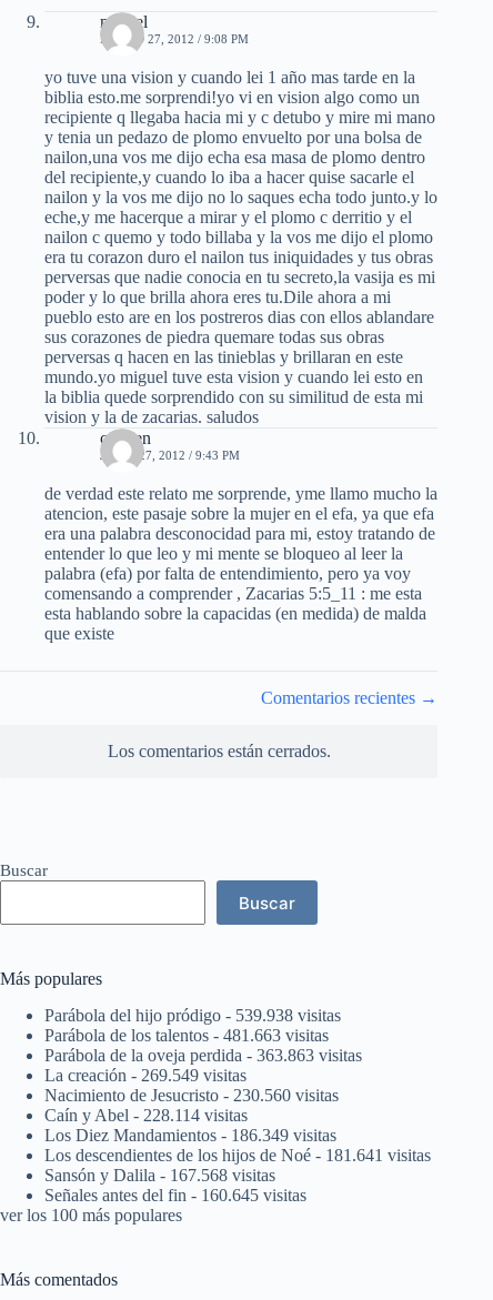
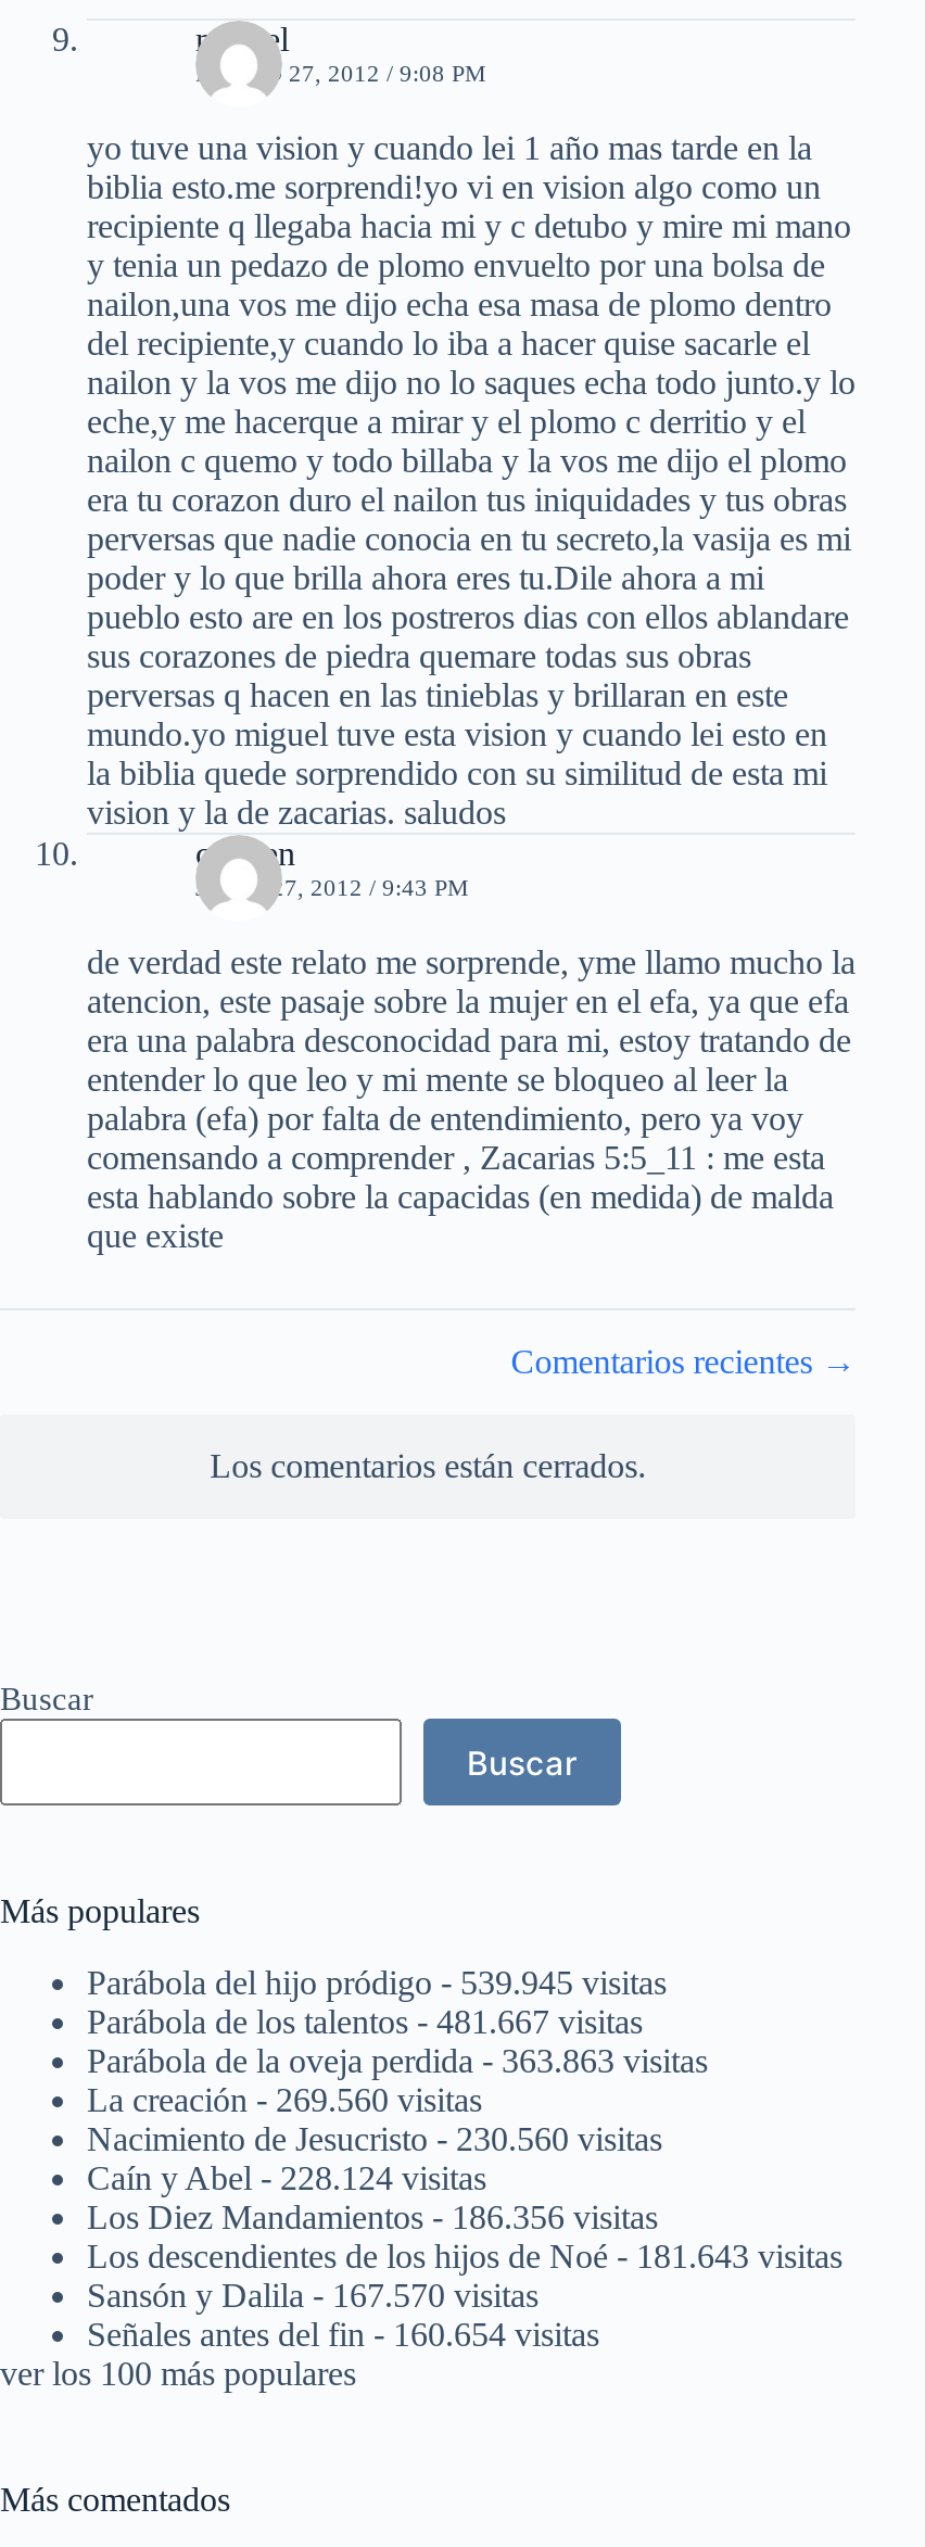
- Parábola del hijo pródigo - 539.938 visitas
+ Parábola del hijo pródigo - 539.945 visitas

- Parábola de los talentos - 481.663 visitas
+ Parábola de los talentos - 481.667 visitas

- La creación - 269.549 visitas
+ La creación - 269.560 visitas

- Caín y Abel - 228.114 visitas
+ Caín y Abel - 228.124 visitas

- Los Diez Mandamientos - 186.349 visitas
+ Los Diez Mandamientos - 186.356 visitas

- Los descendientes de los hijos de Noé - 181.641 visitas
+ Los descendientes de los hijos de Noé - 181.643 visitas

- Sansón y Dalila - 167.568 visitas
+ Sansón y Dalila - 167.570 visitas

- Señales antes del fin - 160.645 visitas
+ Señales antes del fin - 160.654 visitas
